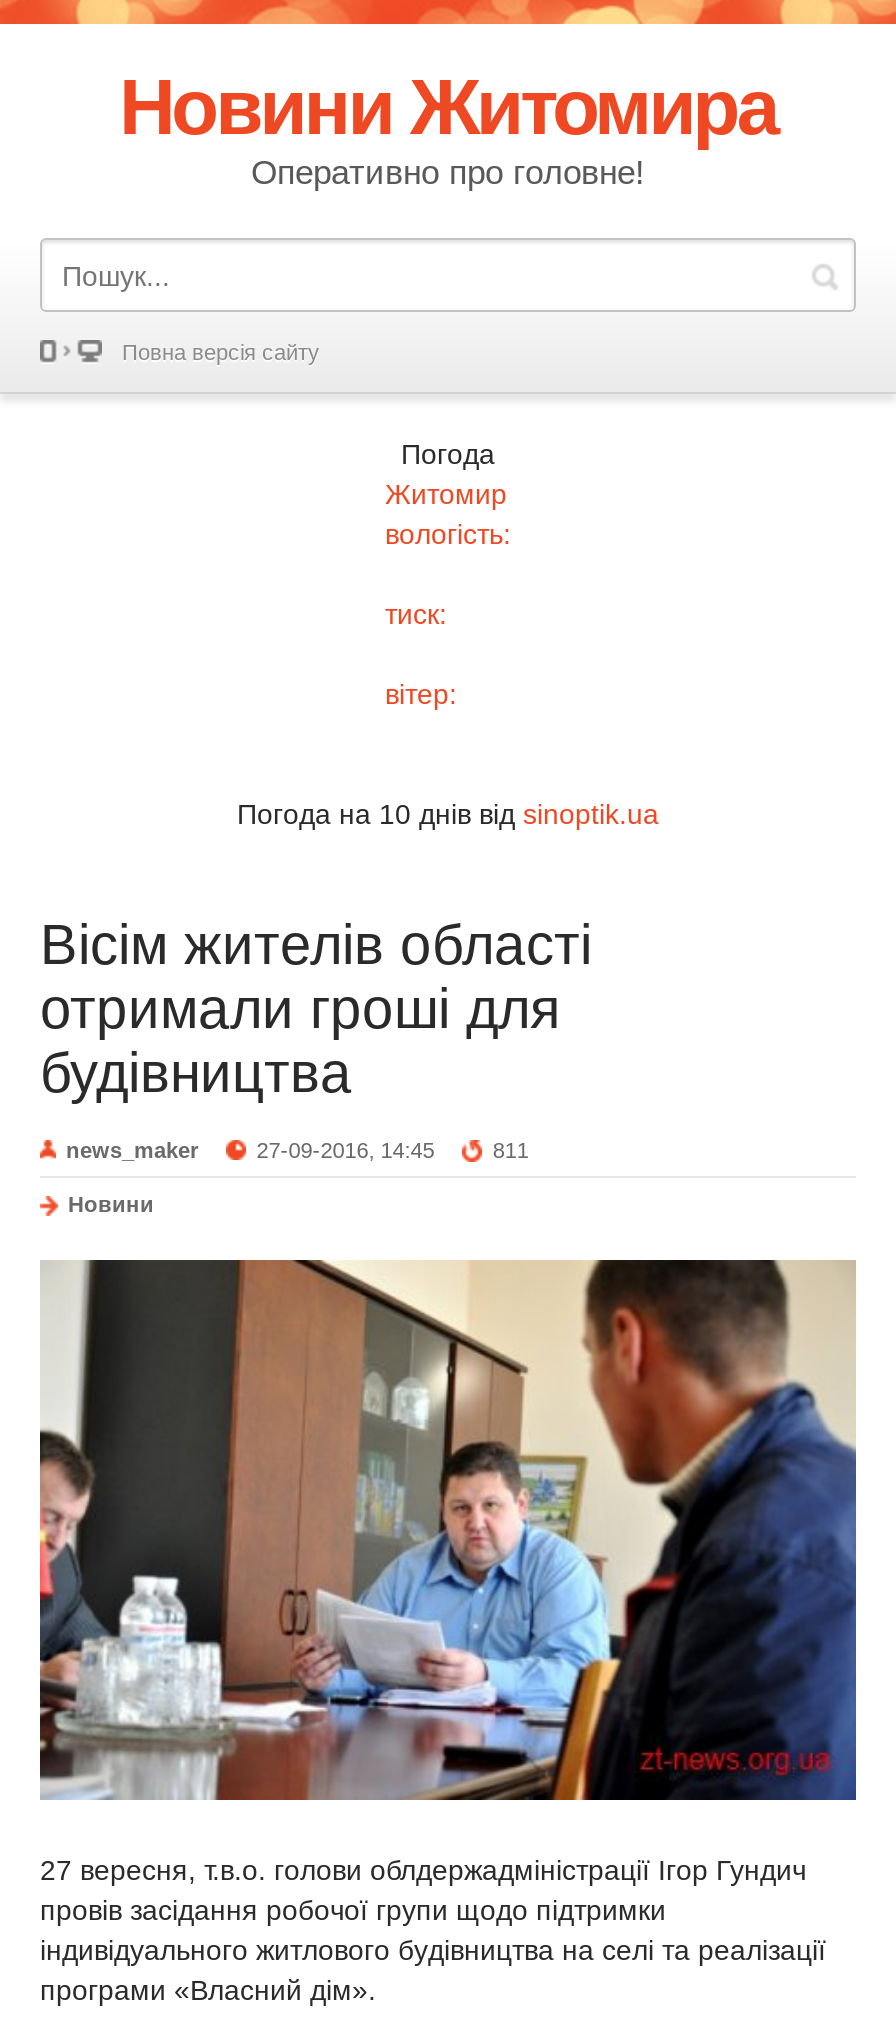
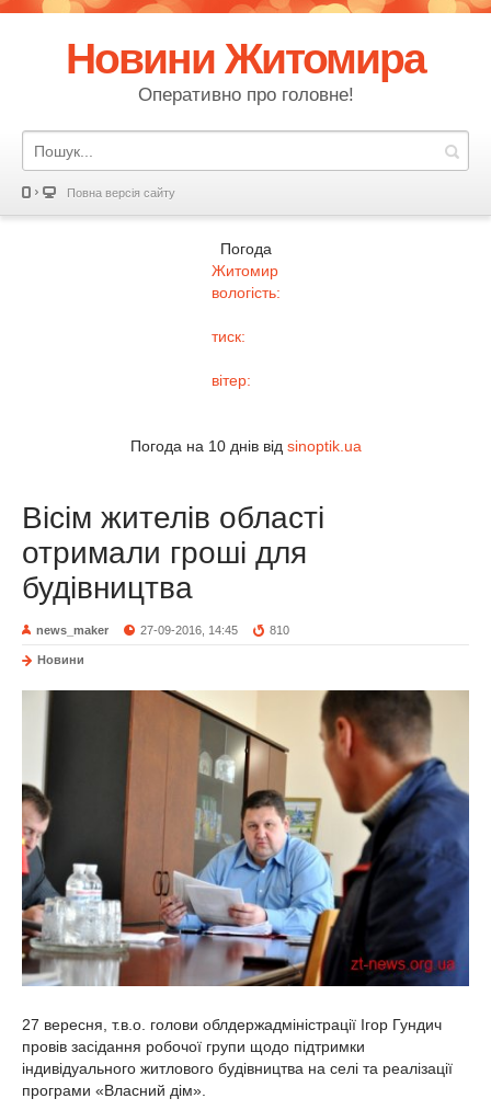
- 811
+ 810
